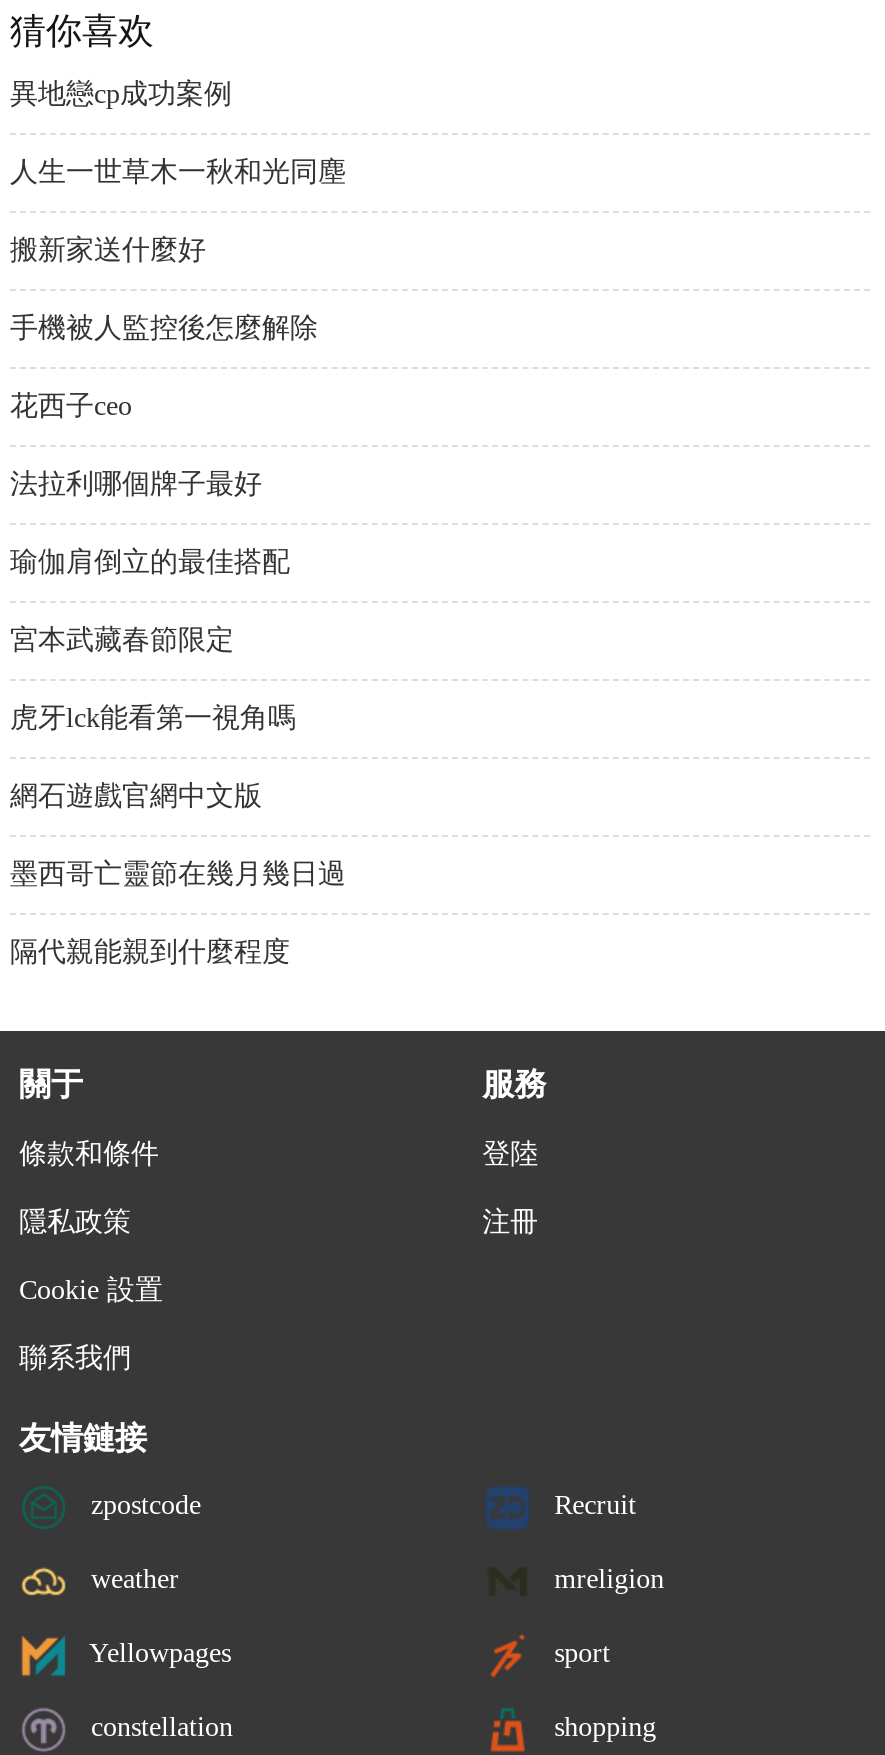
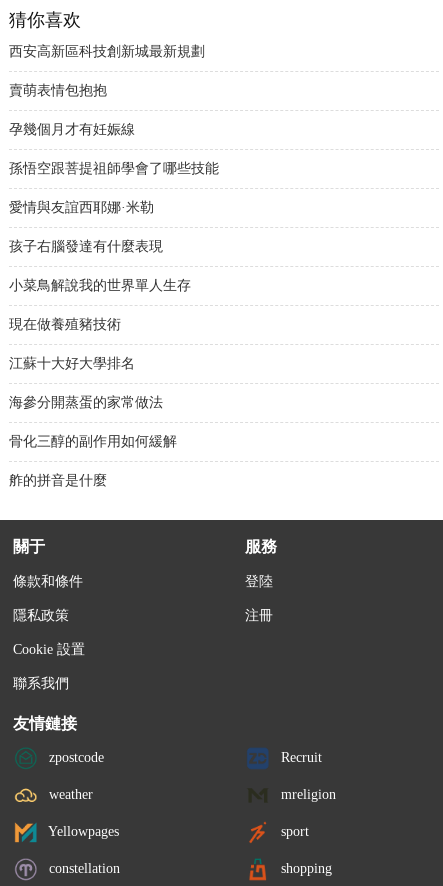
- 異地戀cp成功案例
+ 西安高新區科技創新城最新規劃

- 人生一世草木一秋和光同塵
+ 賣萌表情包抱抱

- 搬新家送什麼好
+ 孕幾個月才有妊娠線

- 手機被人監控後怎麼解除
+ 孫悟空跟菩提祖師學會了哪些技能

- 花西子ceo
+ 愛情與友誼西耶娜·米勒

- 法拉利哪個牌子最好
+ 孩子右腦發達有什麼表現

- 瑜伽肩倒立的最佳搭配
+ 小菜鳥解說我的世界單人生存

- 宮本武藏春節限定
+ 現在做養殖豬技術

- 虎牙lck能看第一視角嗎
+ 江蘇十大好大學排名

- 網石遊戲官網中文版
+ 海參分開蒸蛋的家常做法

- 墨西哥亡靈節在幾月幾日過
+ 骨化三醇的副作用如何緩解

- 隔代親能親到什麼程度
+ 舴的拼音是什麼
